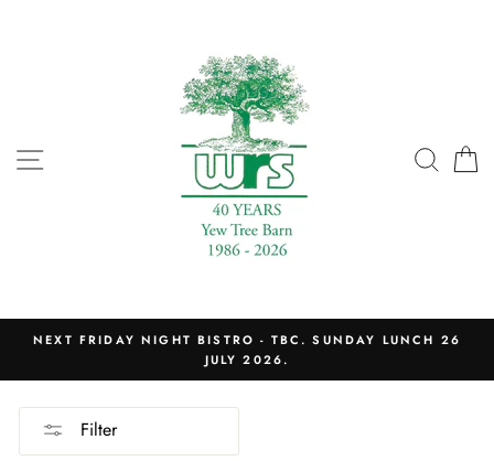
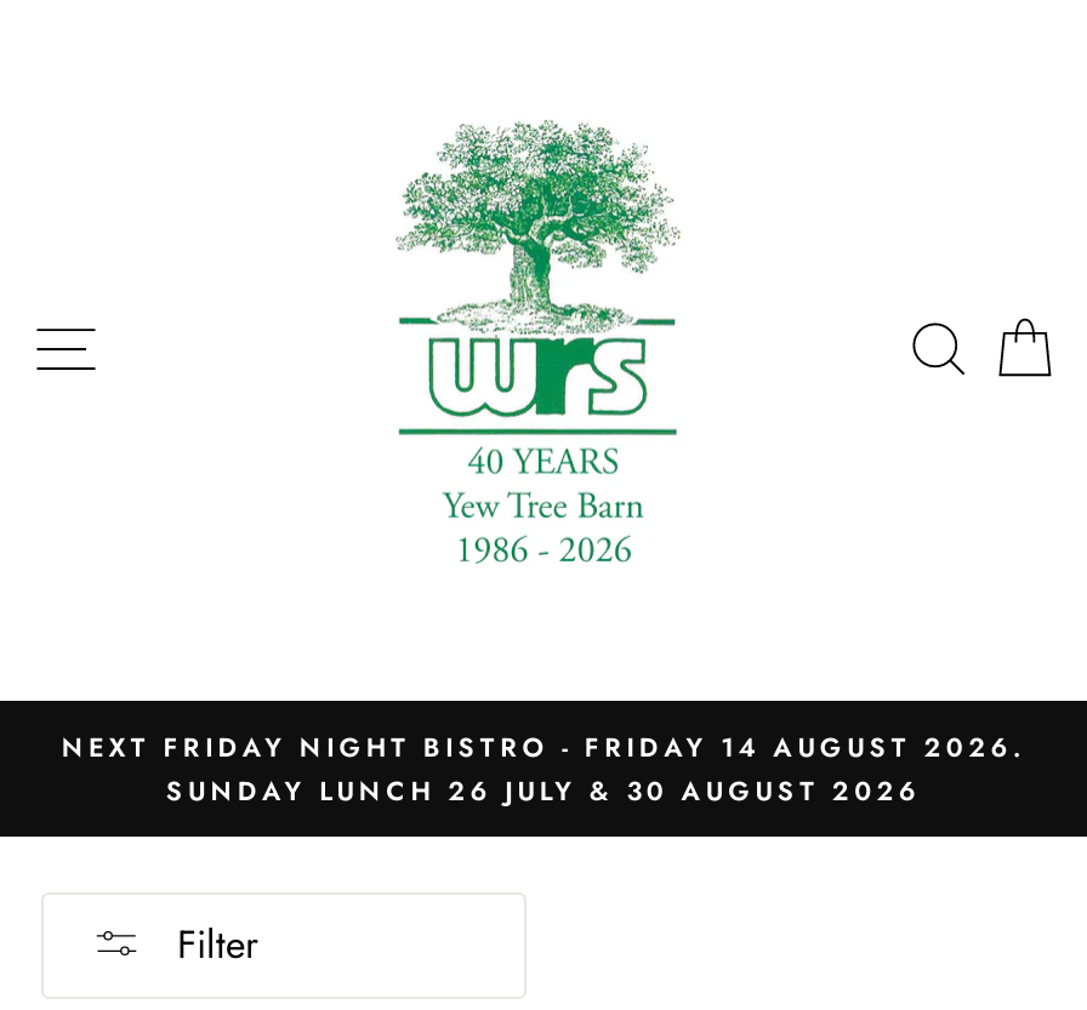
- NEXT FRIDAY NIGHT BISTRO - TBC. SUNDAY LUNCH 26
- JULY 2026.
+ NEXT FRIDAY NIGHT BISTRO - FRIDAY 14 AUGUST 2026.
+ SUNDAY LUNCH 26 JULY & 30 AUGUST 2026
